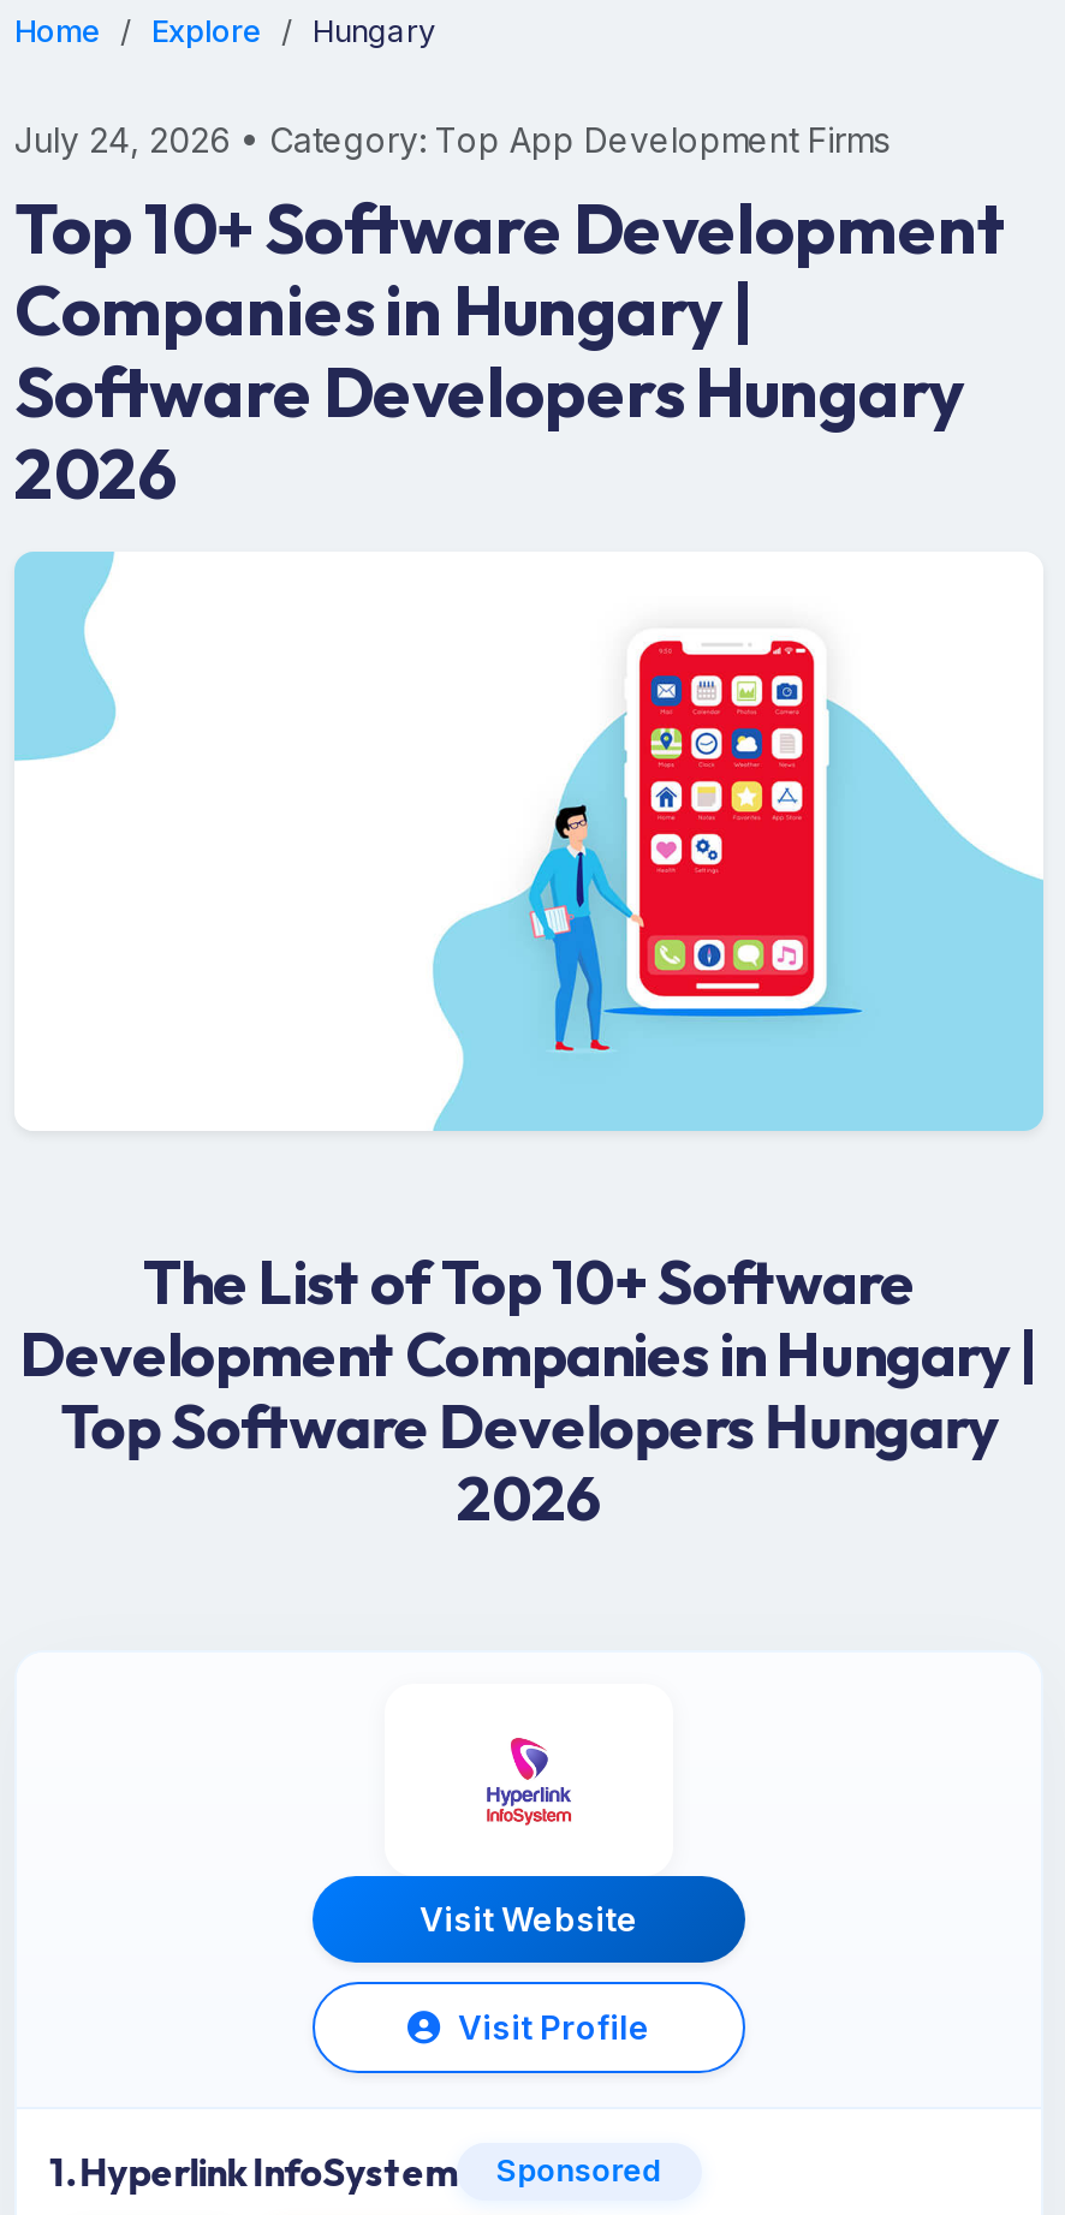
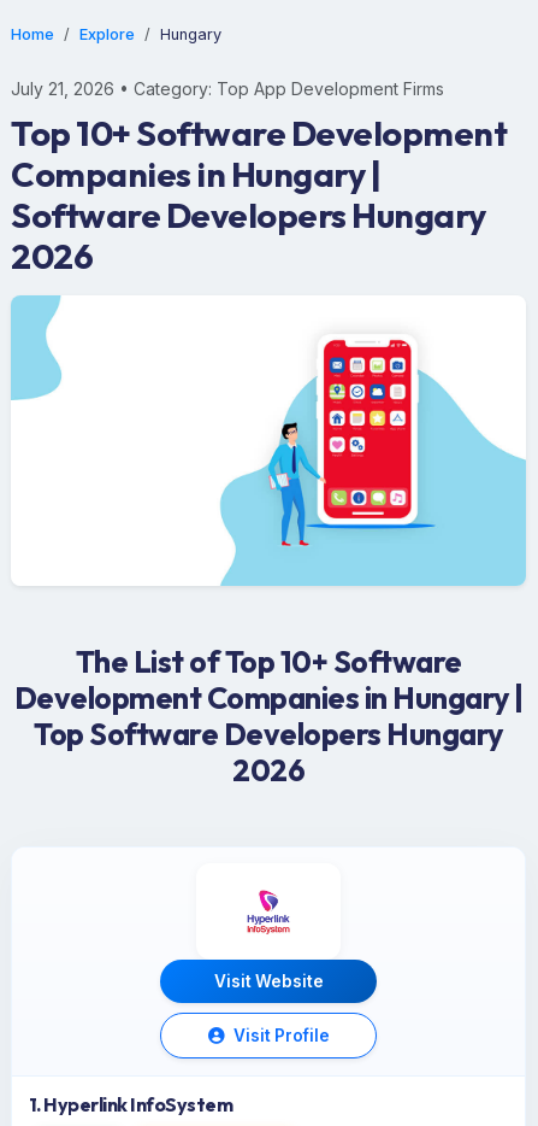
- July 24, 2026 • Category: Top App Development Firms
+ July 21, 2026 • Category: Top App Development Firms

- Sponsored
